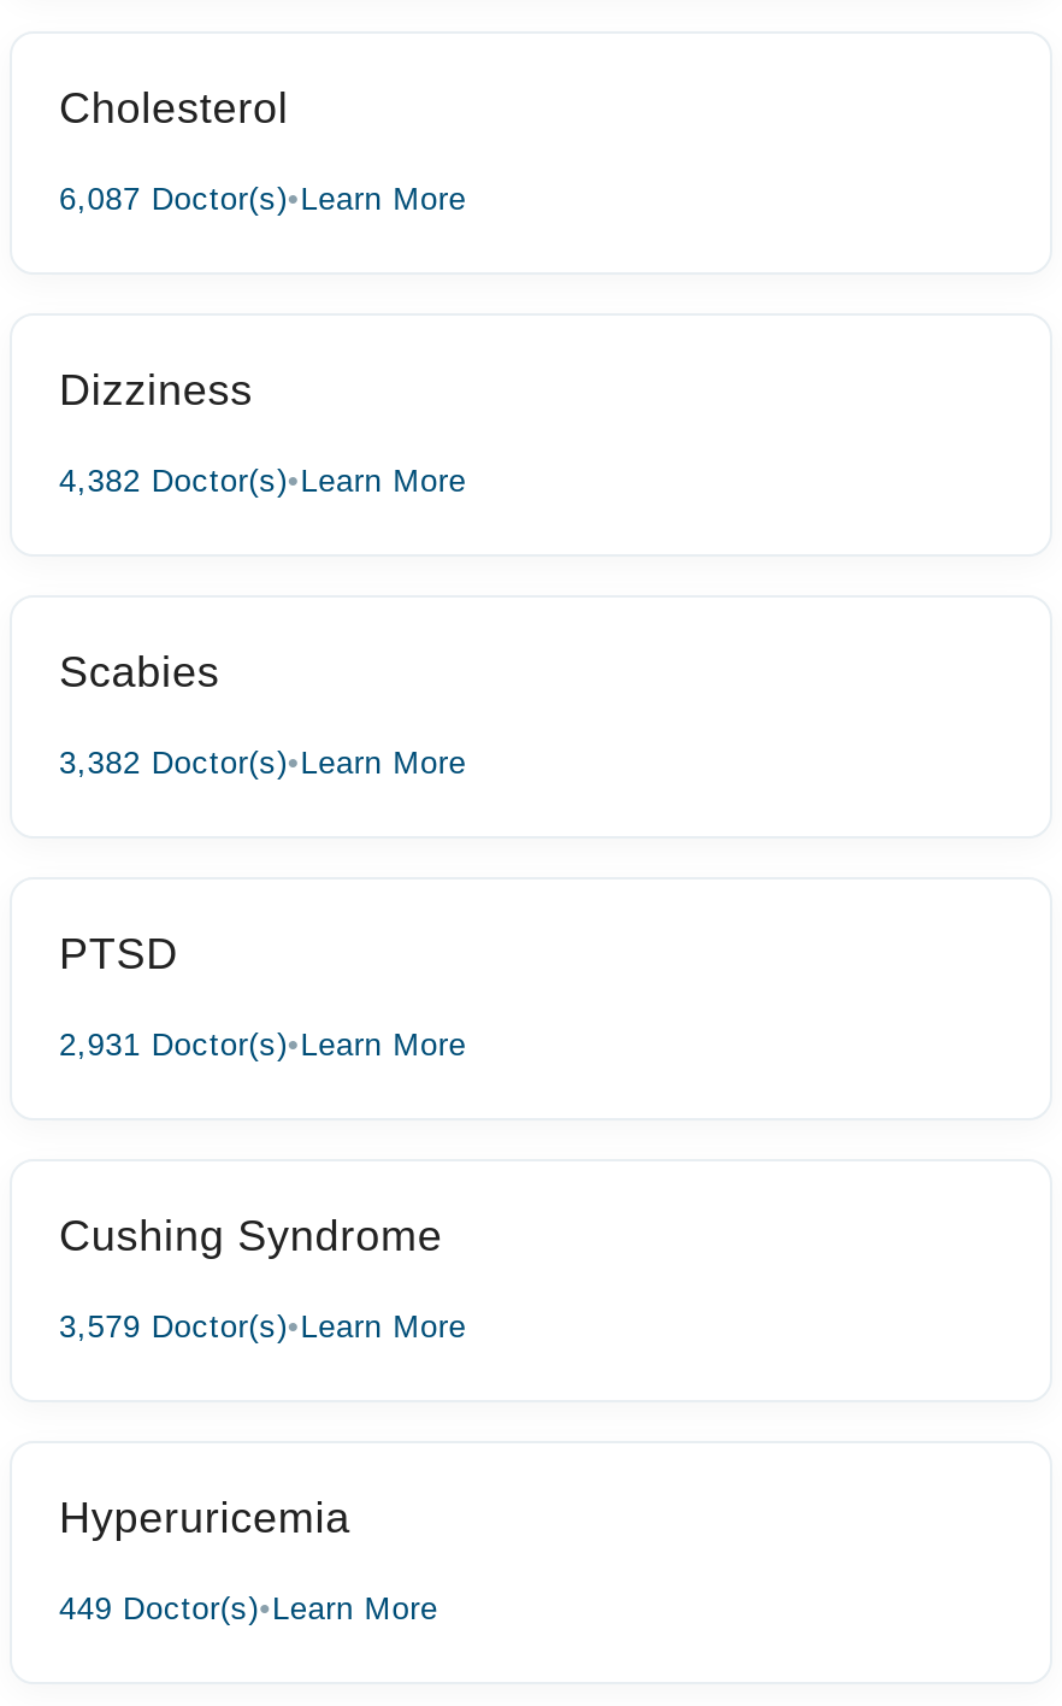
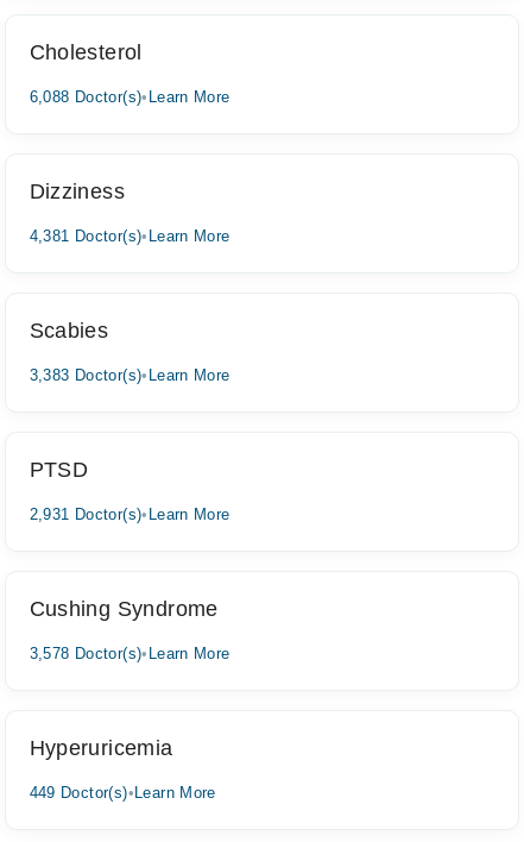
- 6,087 Doctor(s)•Learn More
+ 6,088 Doctor(s)•Learn More

- 4,382 Doctor(s)•Learn More
+ 4,381 Doctor(s)•Learn More

- 3,382 Doctor(s)•Learn More
+ 3,383 Doctor(s)•Learn More

- 3,579 Doctor(s)•Learn More
+ 3,578 Doctor(s)•Learn More
